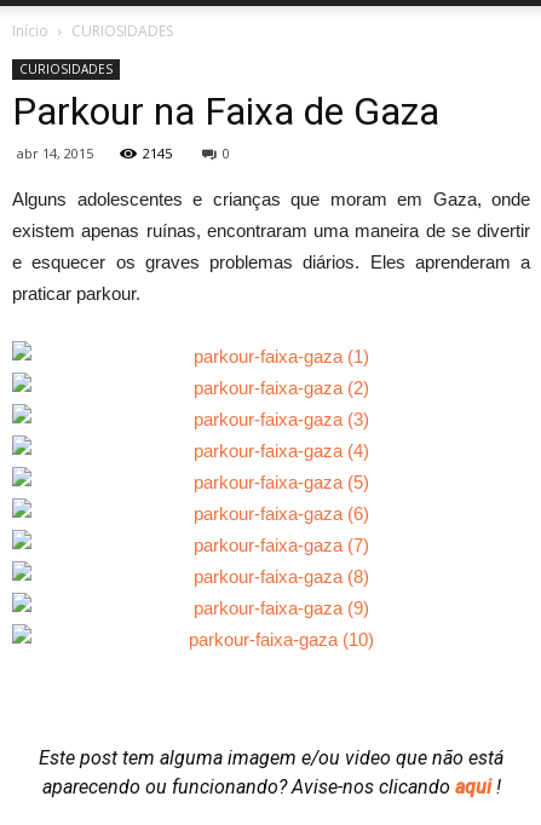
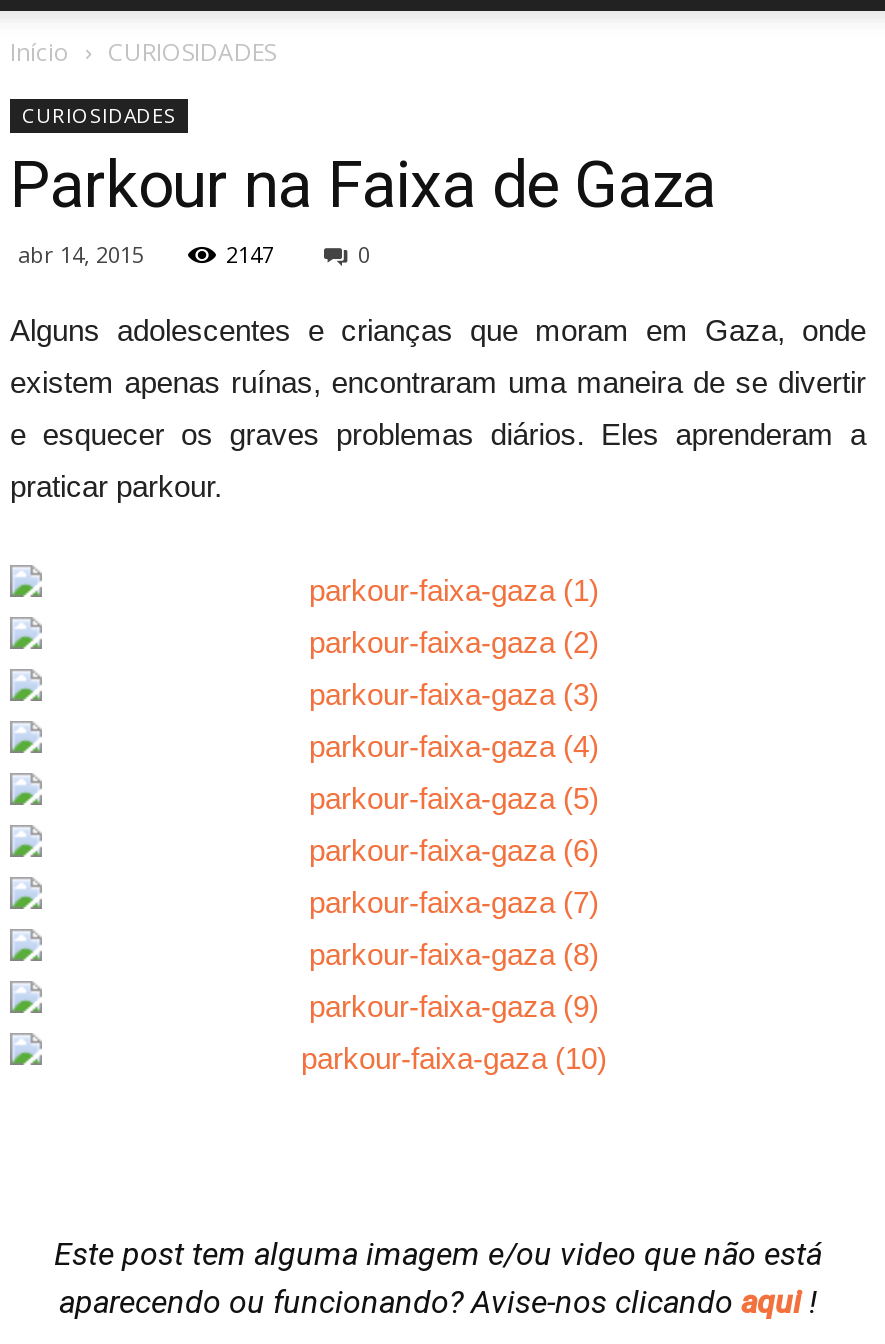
- 2145
+ 2147
